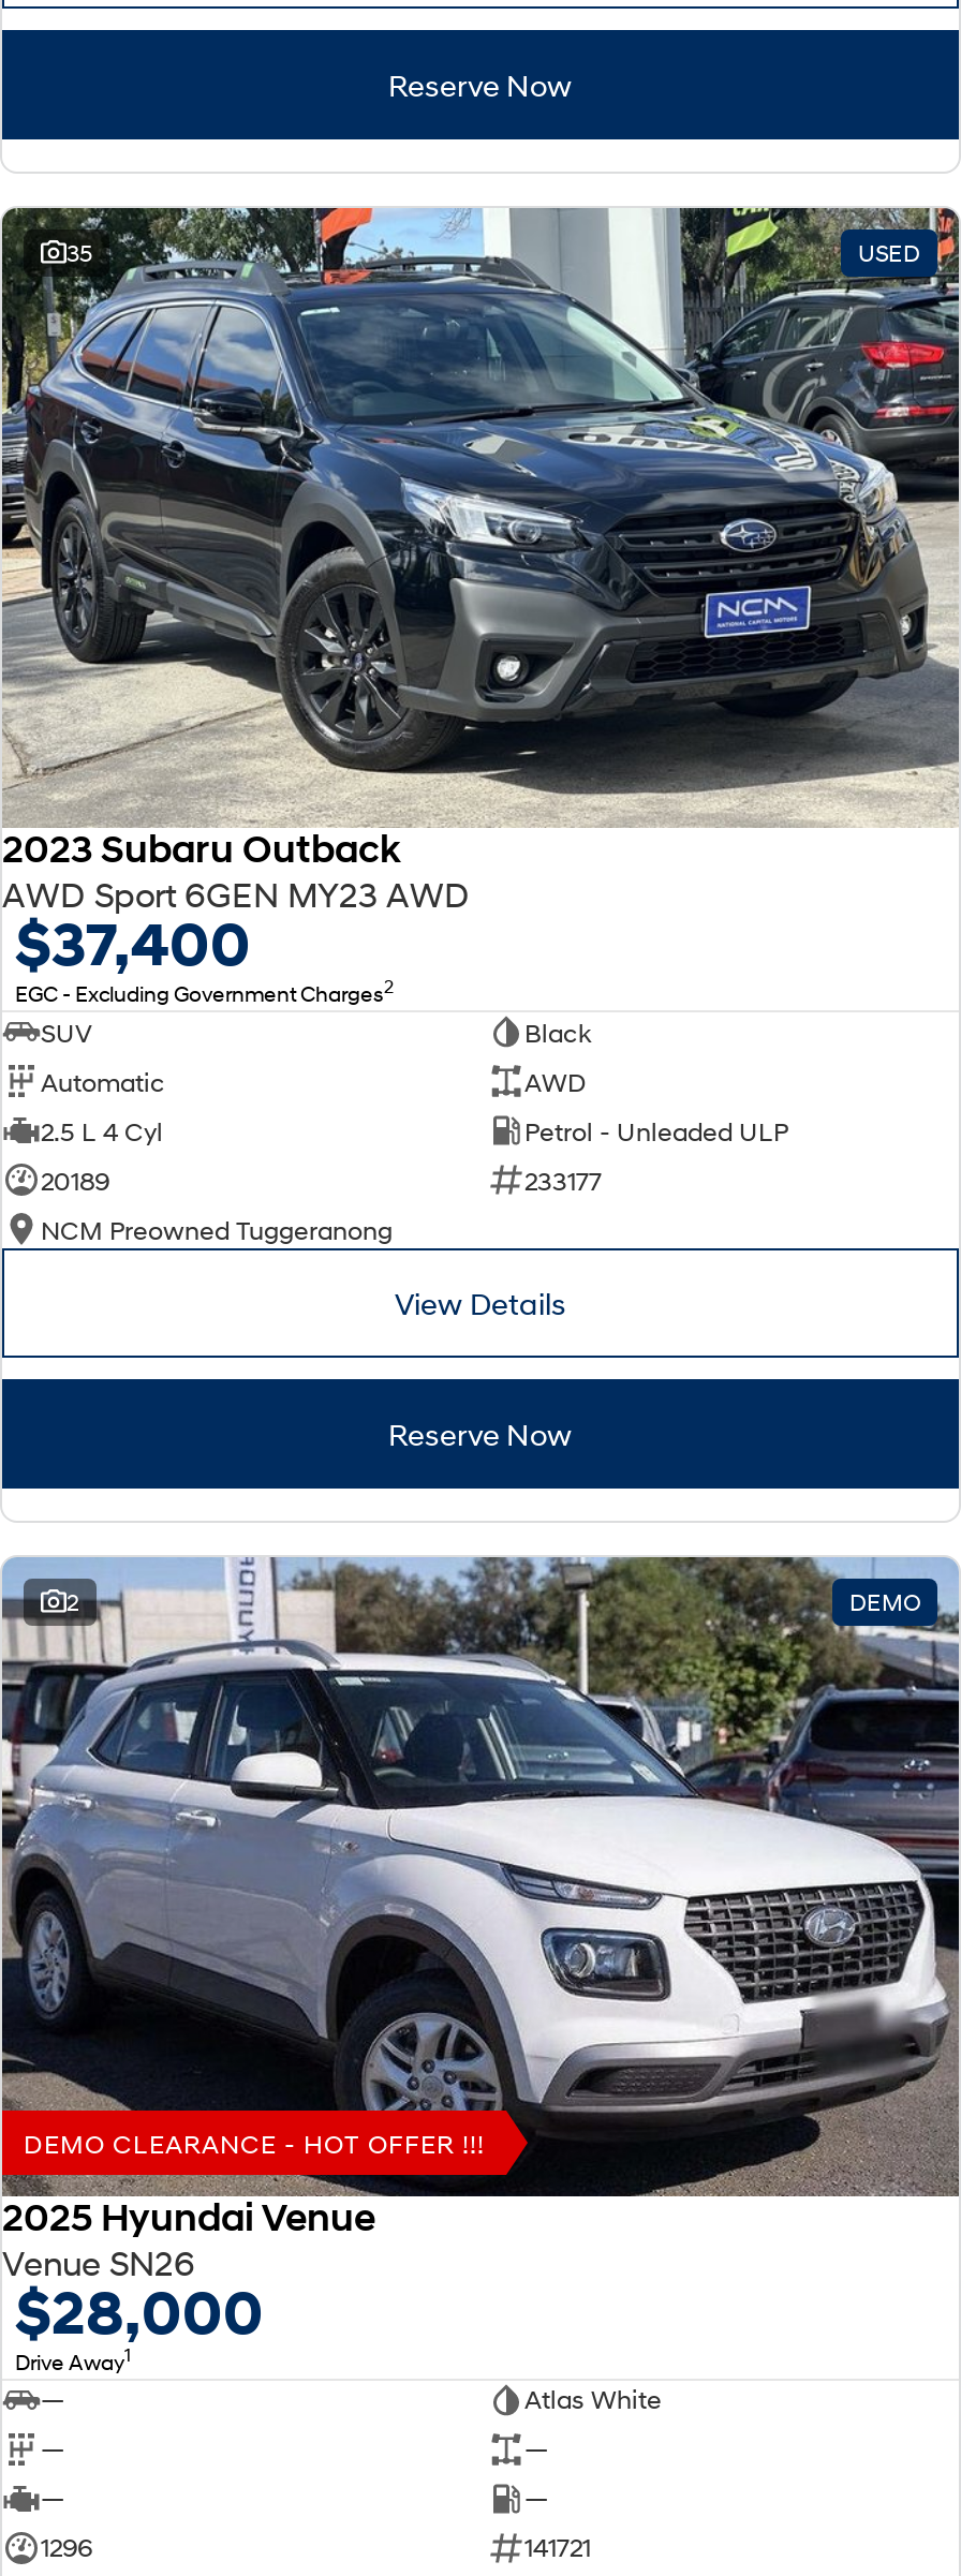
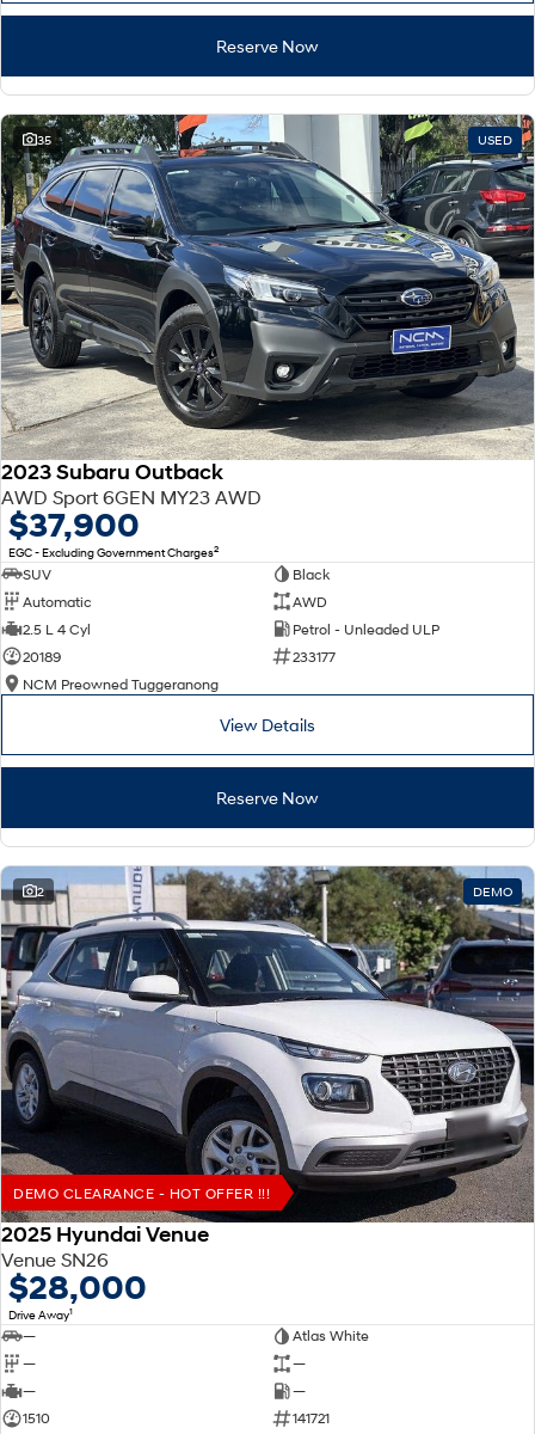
- $37,400
+ $37,900

- 1296
+ 1510
